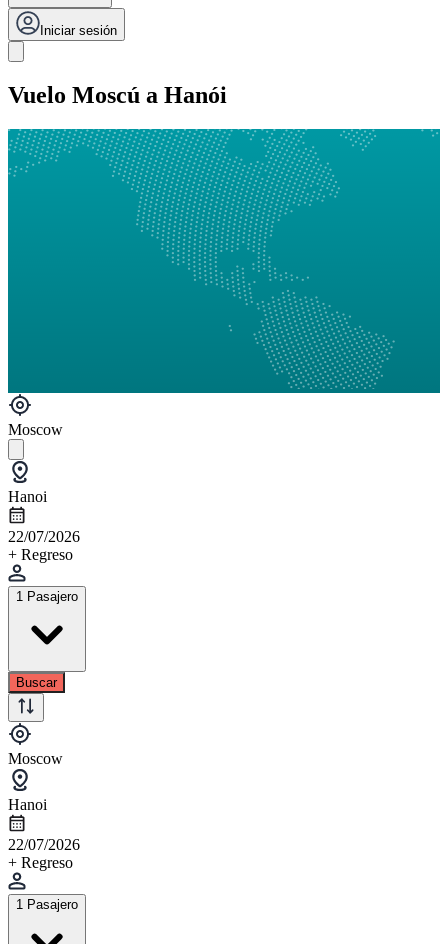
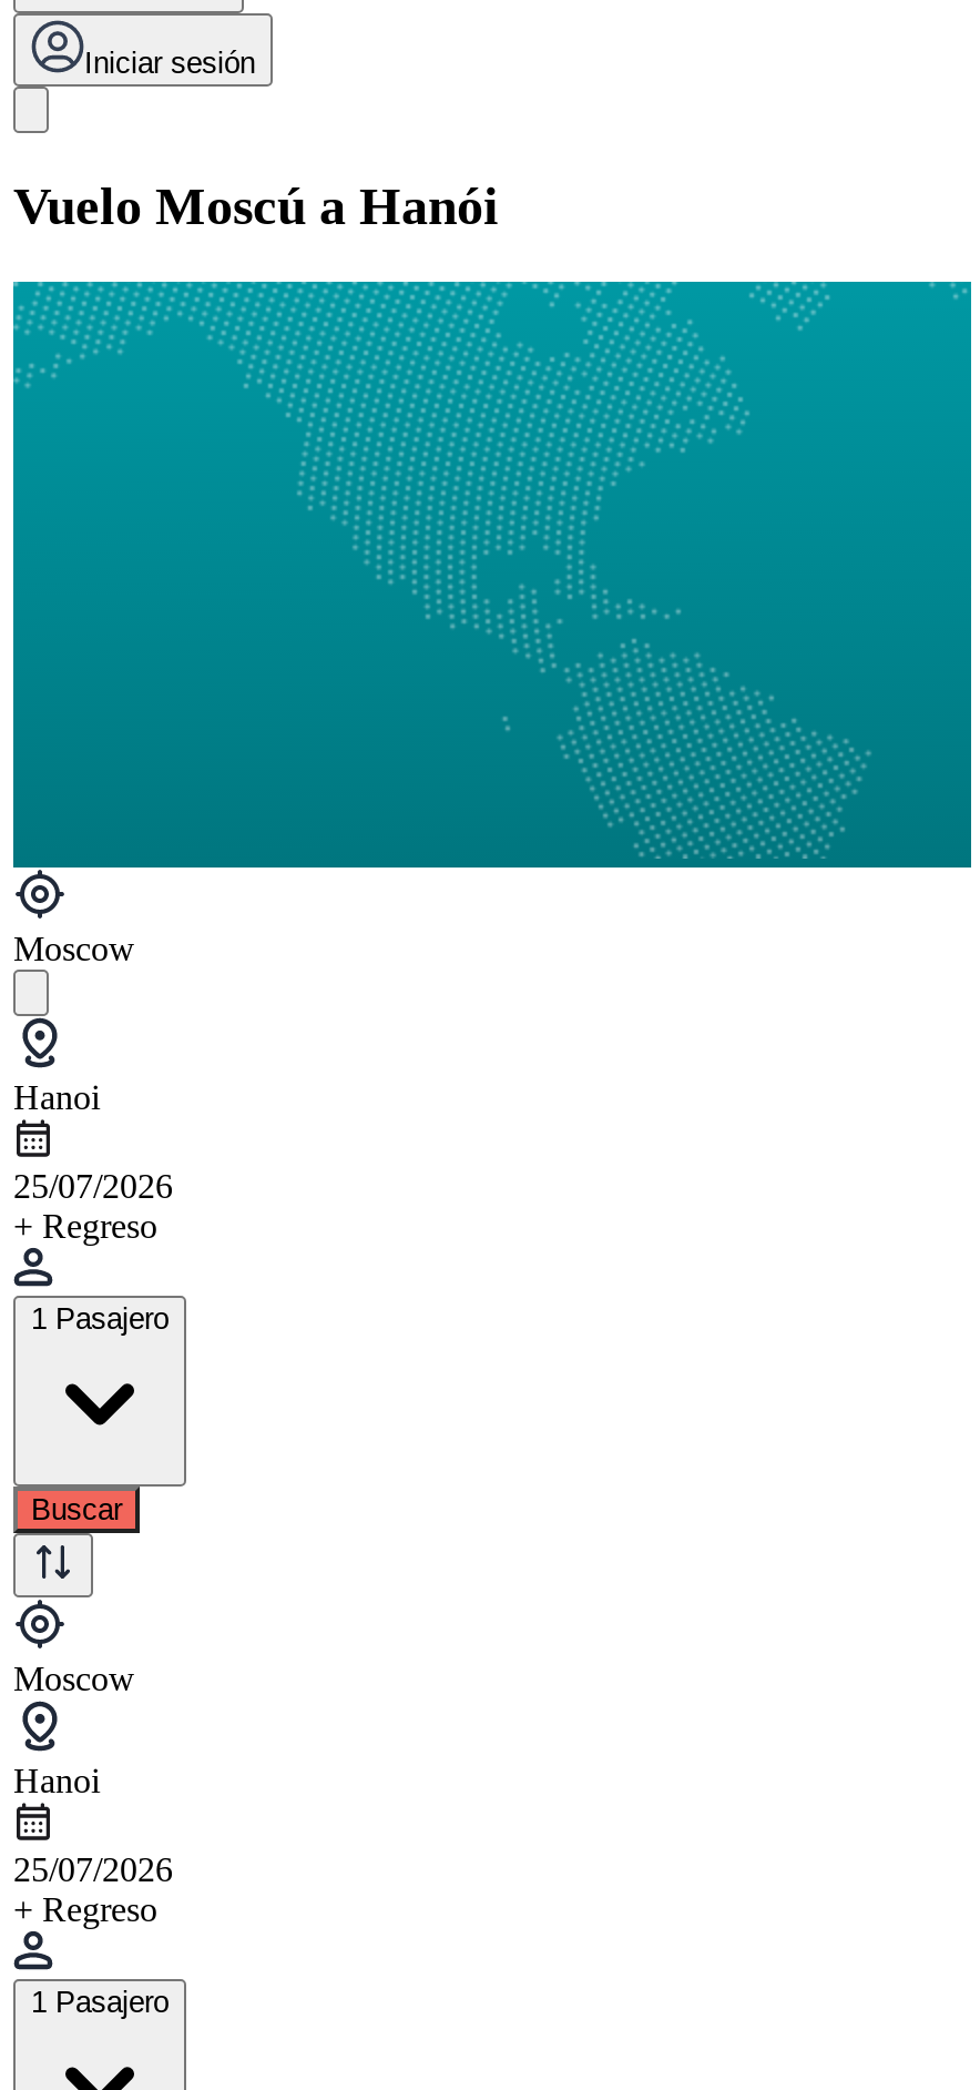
- 22/07/2026
+ 25/07/2026

- 22/07/2026
+ 25/07/2026
